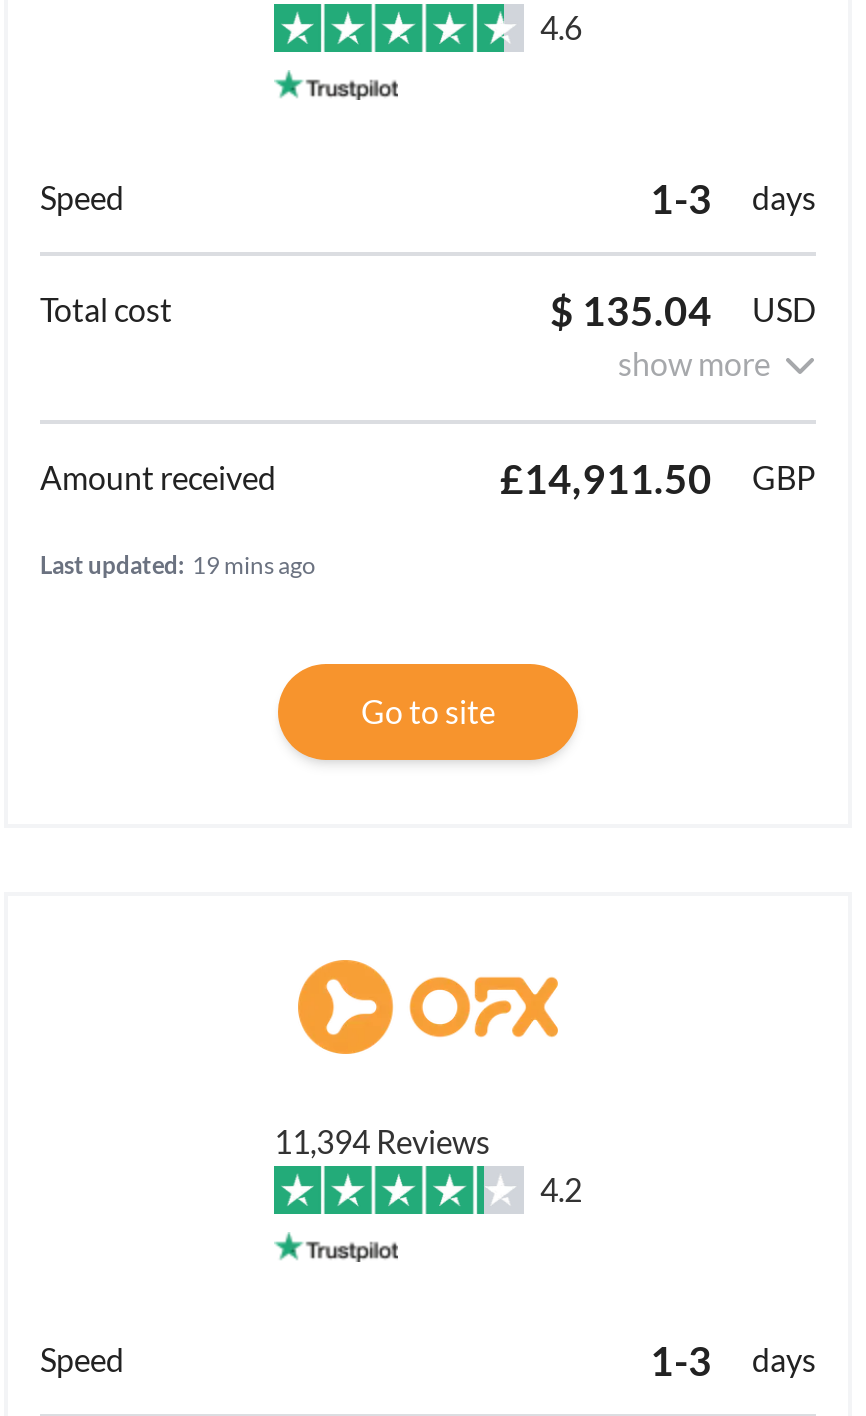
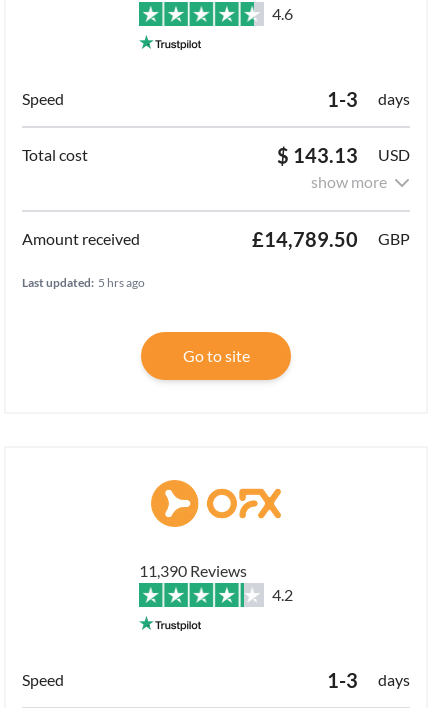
- $ 135.04 USD
+ $ 143.13 USD

- £14,911.50 GBP
+ £14,789.50 GBP

- Last updated: 19 mins ago
+ Last updated: 5 hrs ago

- 11,394 Reviews
+ 11,390 Reviews
